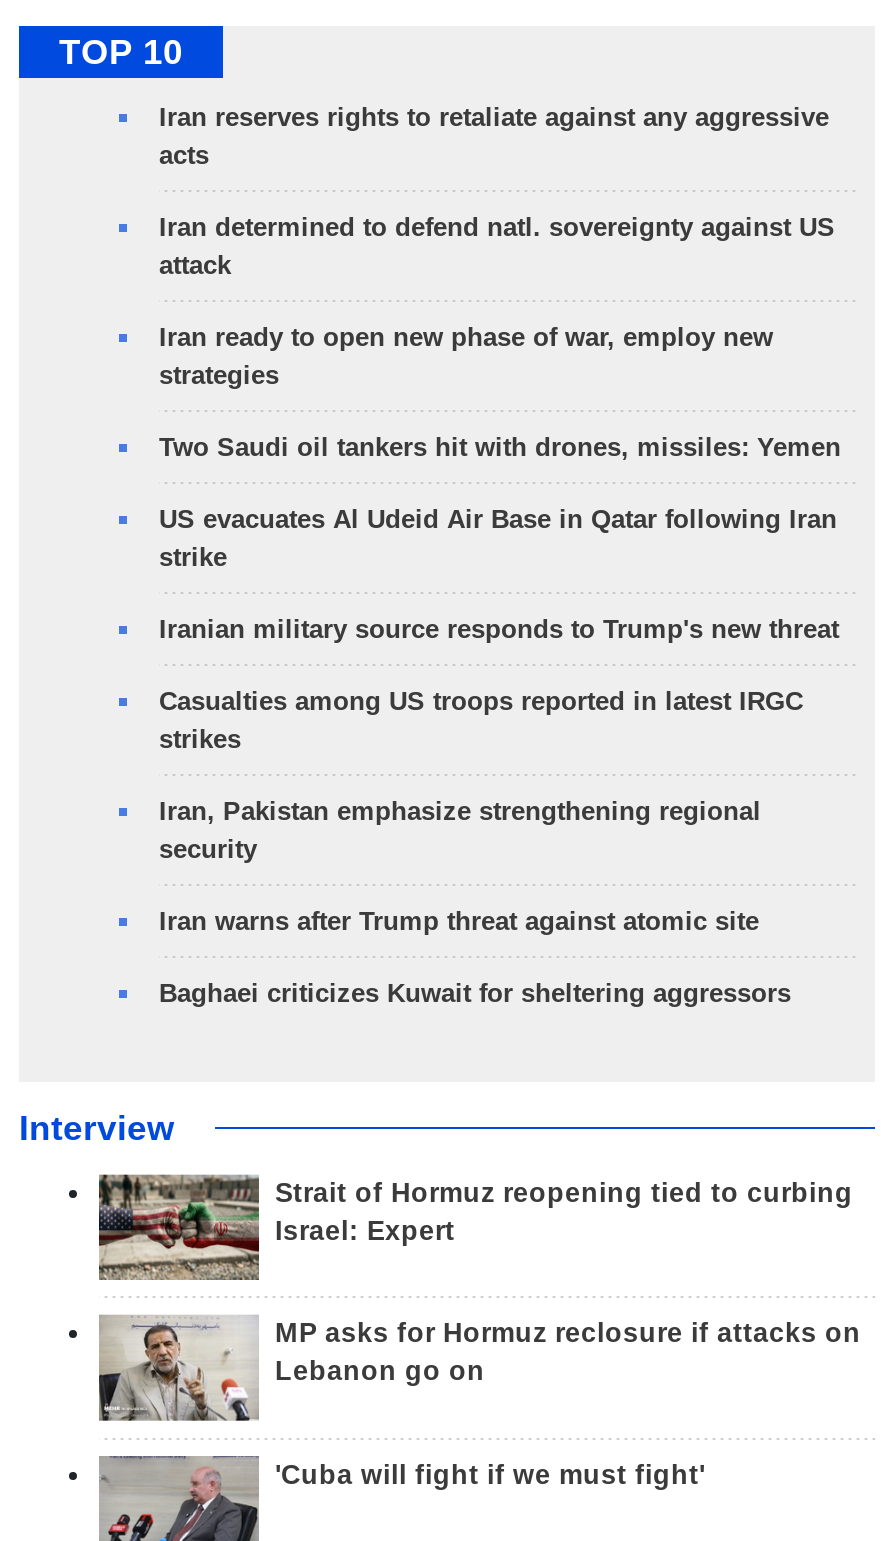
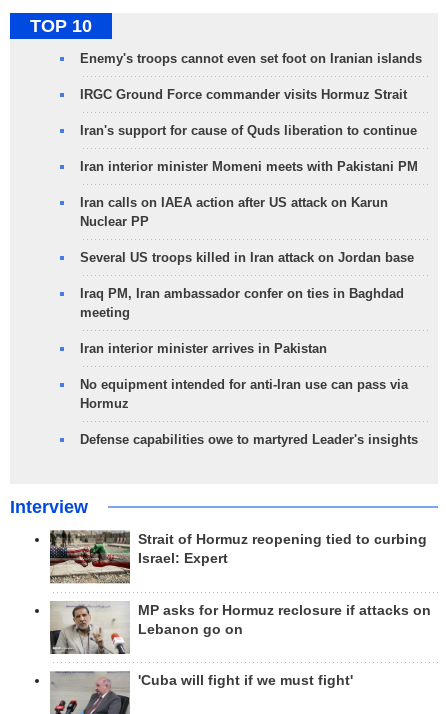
- Iran reserves rights to retaliate against any aggressive
- acts
+ Enemy's troops cannot even set foot on Iranian islands

- Iran determined to defend natl. sovereignty against US
- attack
+ IRGC Ground Force commander visits Hormuz Strait

- Iran ready to open new phase of war, employ new
- strategies
+ Iran's support for cause of Quds liberation to continue

- Two Saudi oil tankers hit with drones, missiles: Yemen
+ Iran interior minister Momeni meets with Pakistani PM

- US evacuates Al Udeid Air Base in Qatar following Iran
- strike
+ Iran calls on IAEA action after US attack on Karun
+ Nuclear PP

- Iranian military source responds to Trump's new threat
+ Several US troops killed in Iran attack on Jordan base

- Casualties among US troops reported in latest IRGC
- strikes
+ Iraq PM, Iran ambassador confer on ties in Baghdad
+ meeting

- Iran, Pakistan emphasize strengthening regional
- security
+ Iran interior minister arrives in Pakistan

- Iran warns after Trump threat against atomic site
+ No equipment intended for anti-Iran use can pass via
+ Hormuz

- Baghaei criticizes Kuwait for sheltering aggressors
+ Defense capabilities owe to martyred Leader's insights
